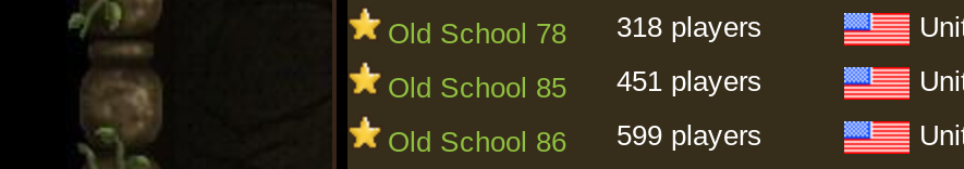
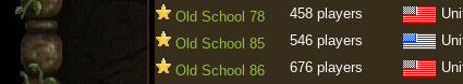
- Old School 78 318 players
+ Old School 78 458 players

- Old School 85 451 players
+ Old School 85 546 players

- Old School 86 599 players
+ Old School 86 676 players
